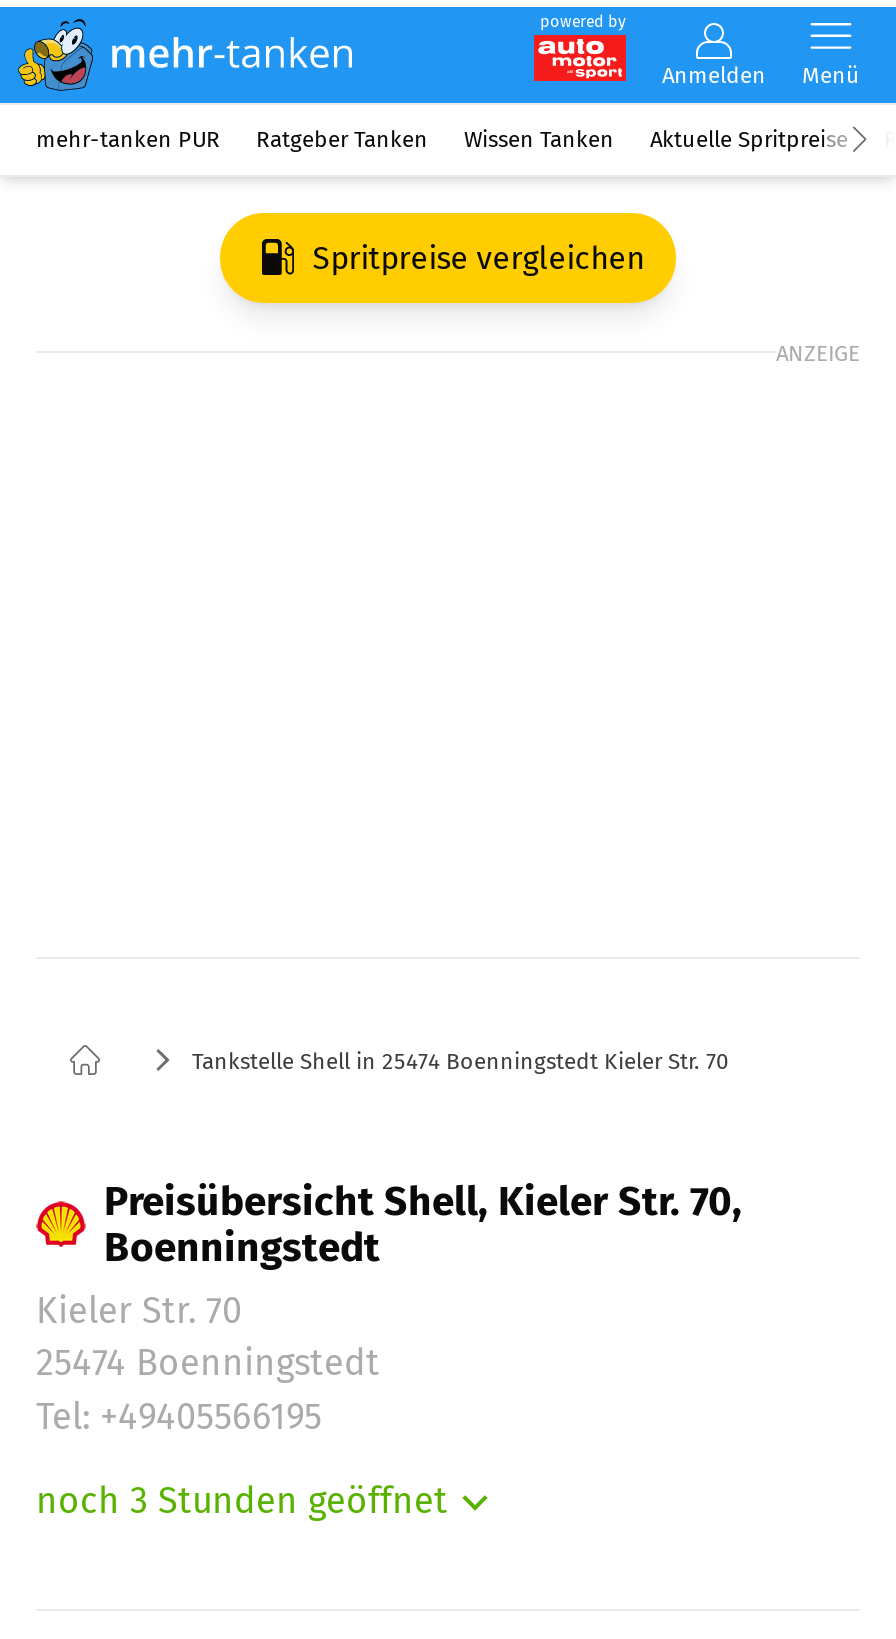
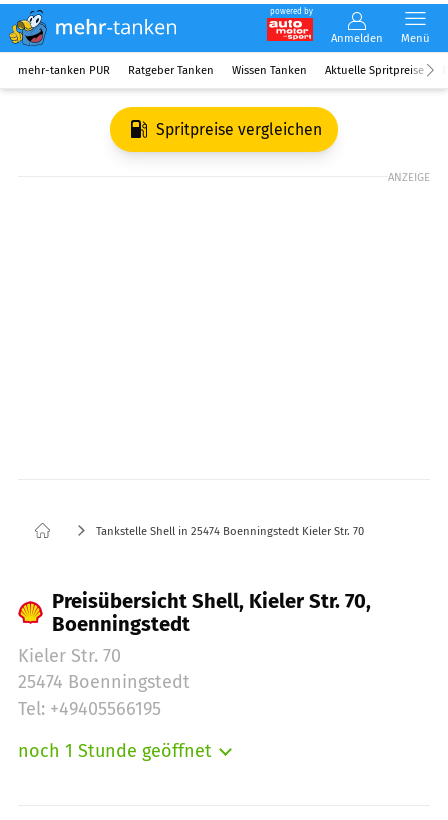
- noch 3 Stunden geöffnet
+ noch 1 Stunde geöffnet
